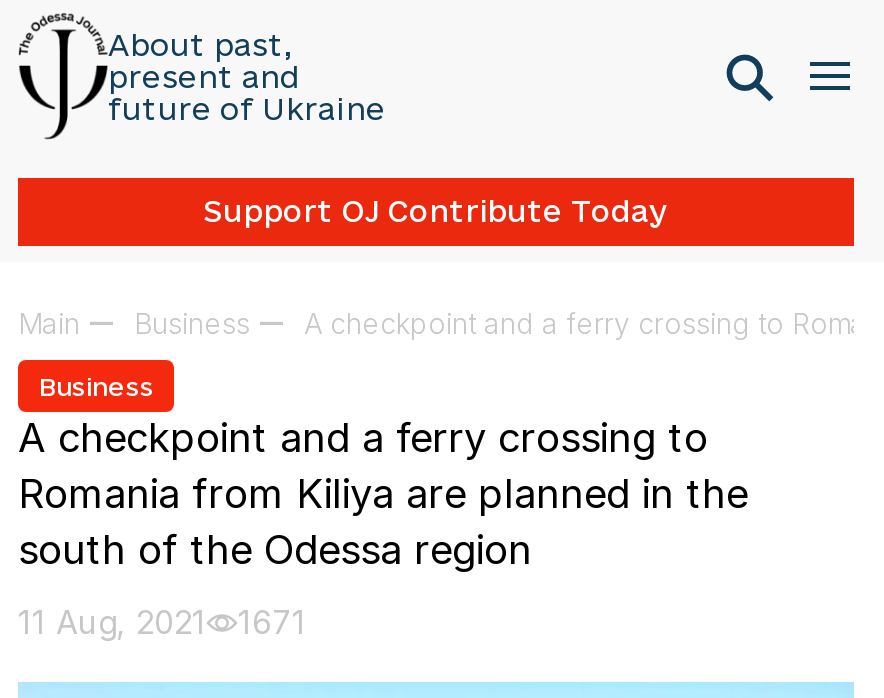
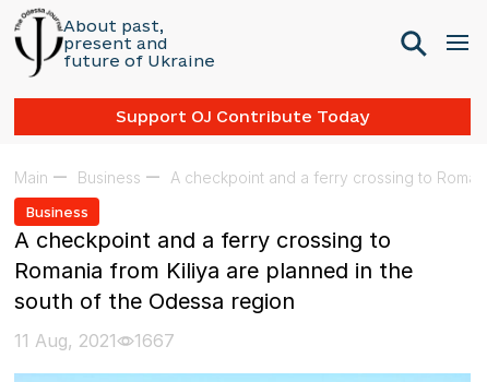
- 11 Aug, 2021 1671
+ 11 Aug, 2021 1667
